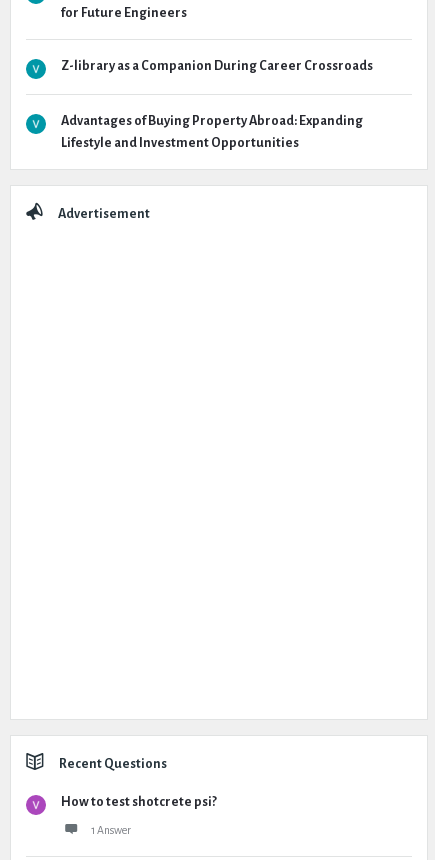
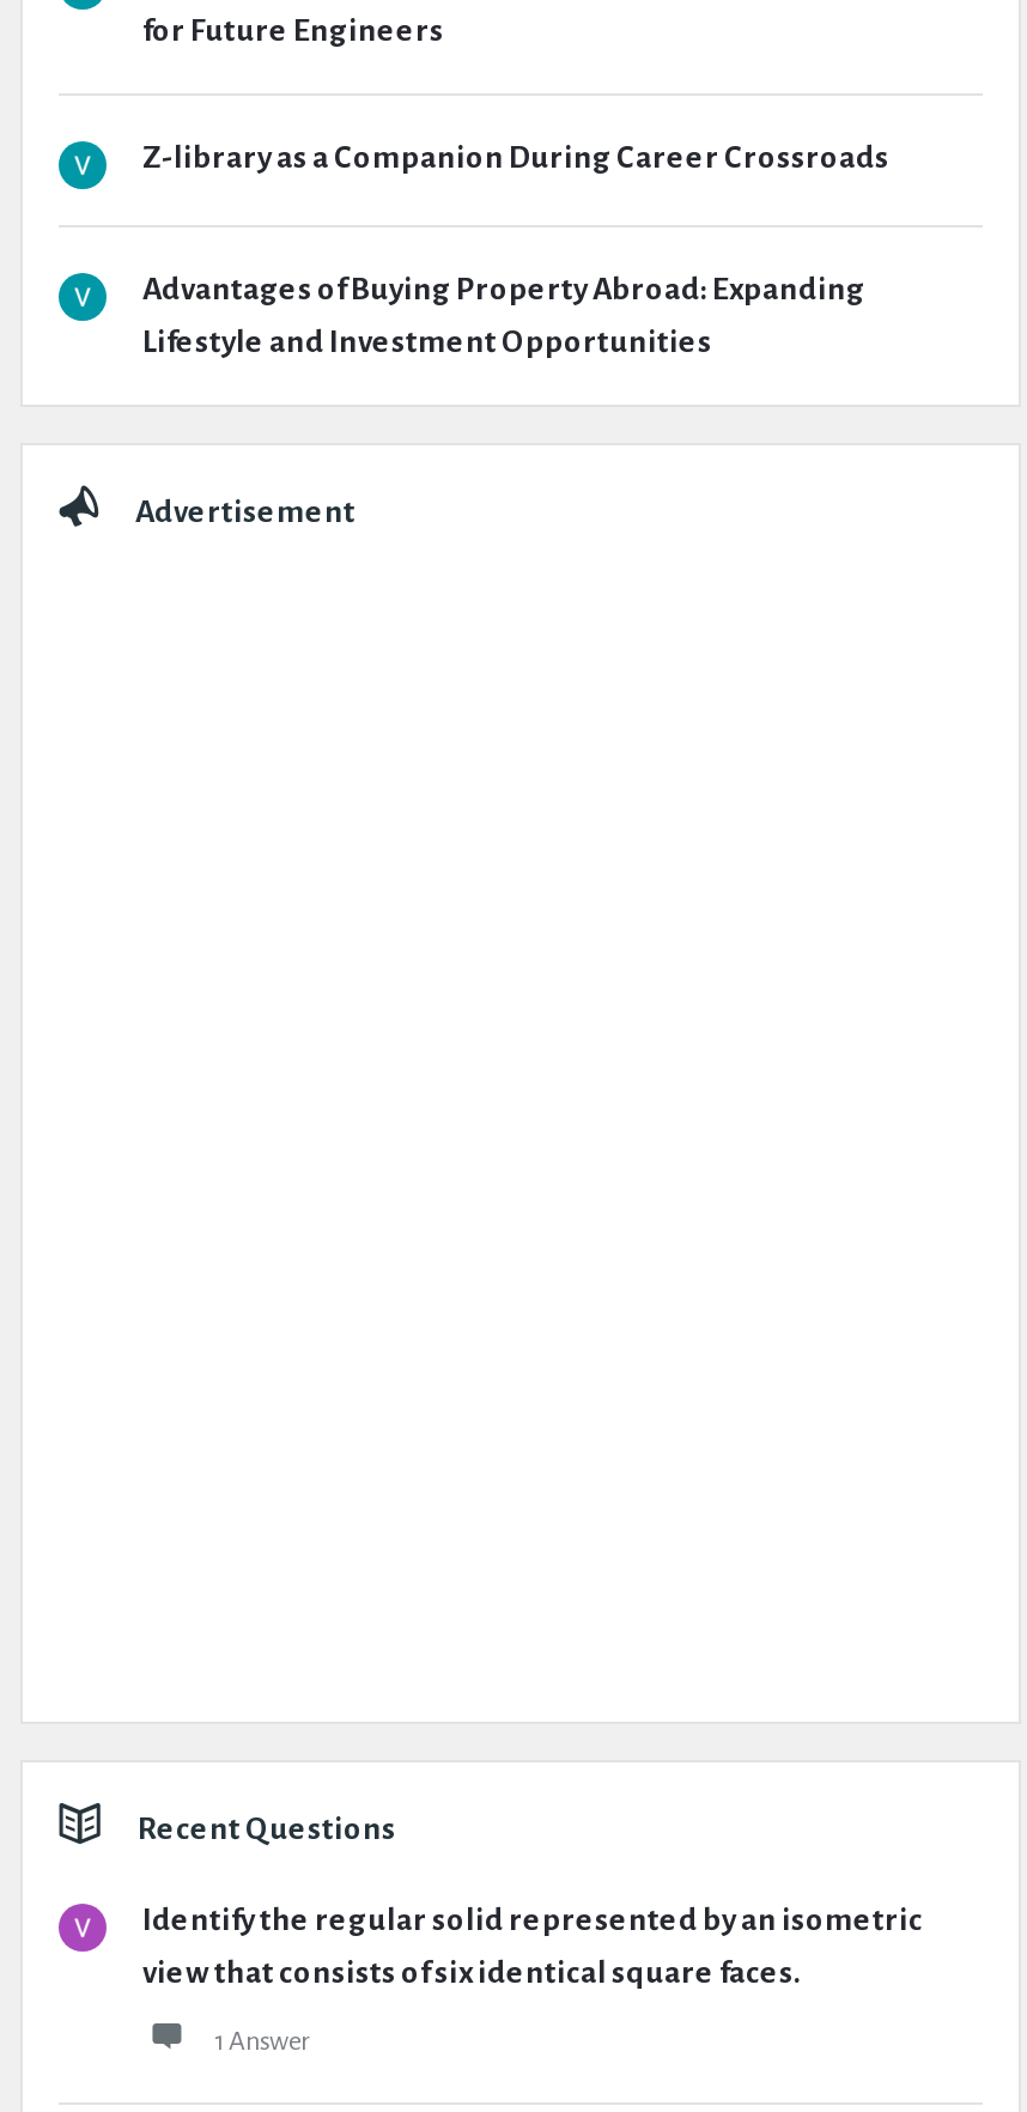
- How to test shotcrete psi?
+ Identify the regular solid represented by an isometric
+ view that consists of six identical square faces.
